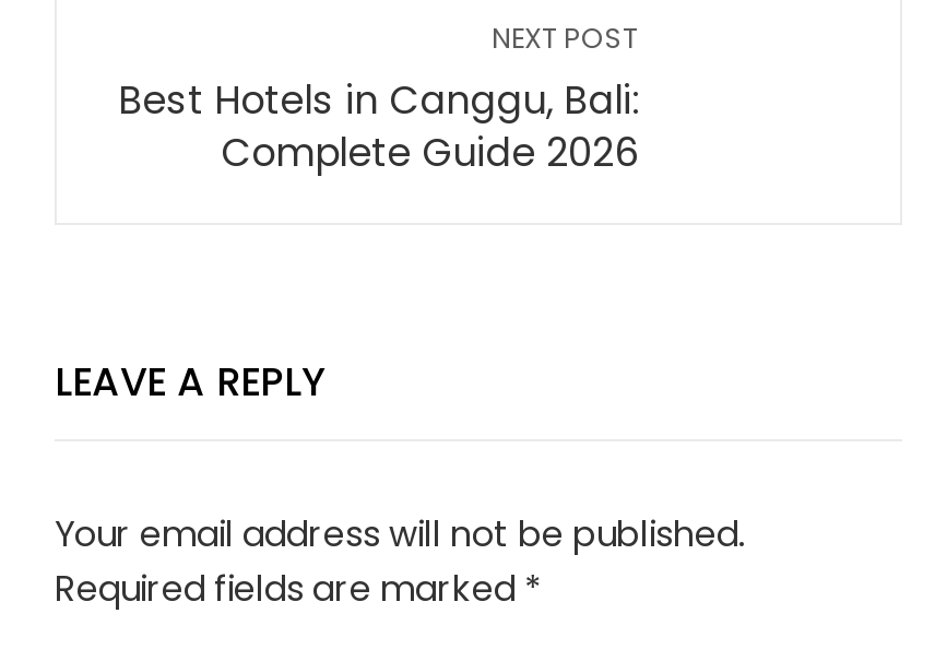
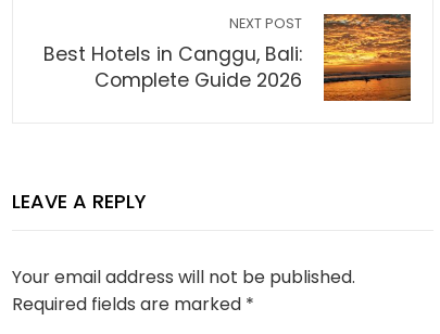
+ [image]
